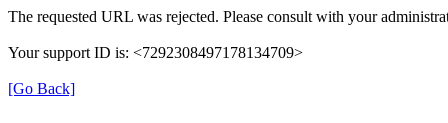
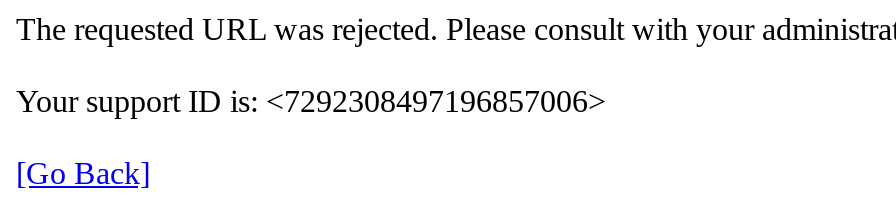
- Your support ID is: <7292308497178134709>
+ Your support ID is: <7292308497196857006>
